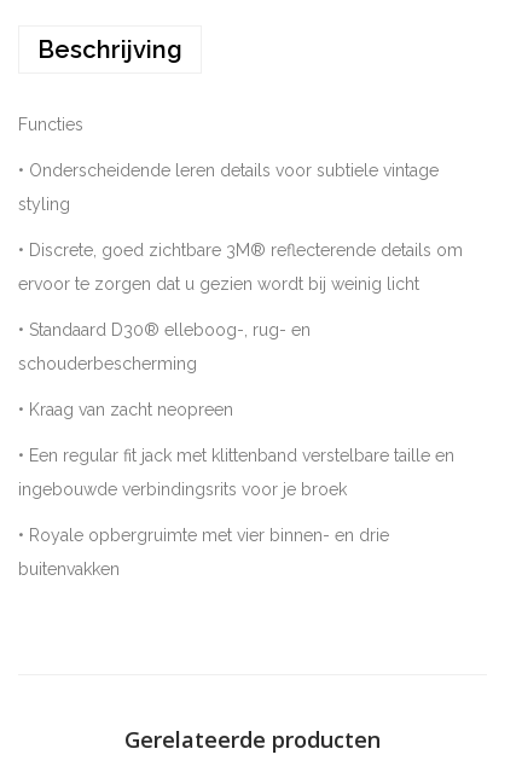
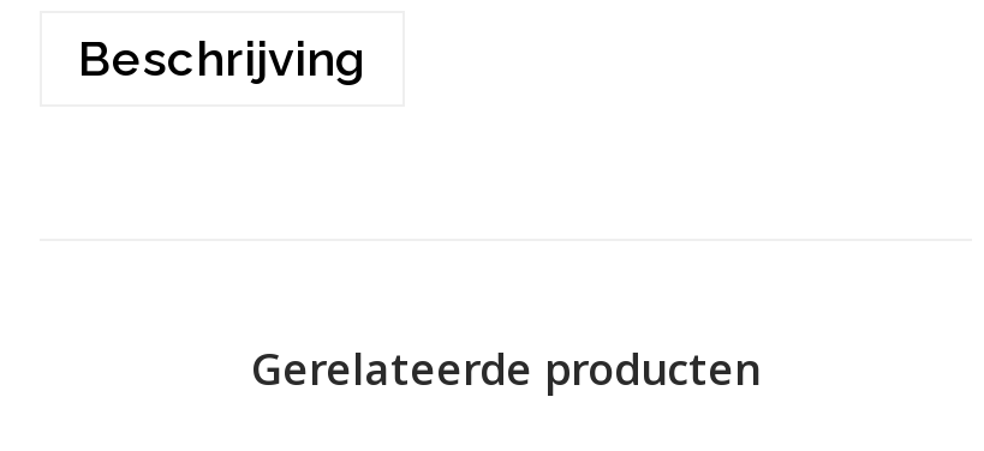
- Functies
- • Onderscheidende leren details voor subtiele vintage
- styling
- • Discrete, goed zichtbare 3M® reflecterende details om
- ervoor te zorgen dat u gezien wordt bij weinig licht
- • Standaard D30® elleboog-, rug- en
- schouderbescherming
- • Kraag van zacht neopreen
- • Een regular fit jack met klittenband verstelbare taille en
- ingebouwde verbindingsrits voor je broek
- • Royale opbergruimte met vier binnen- en drie
- buitenvakken
